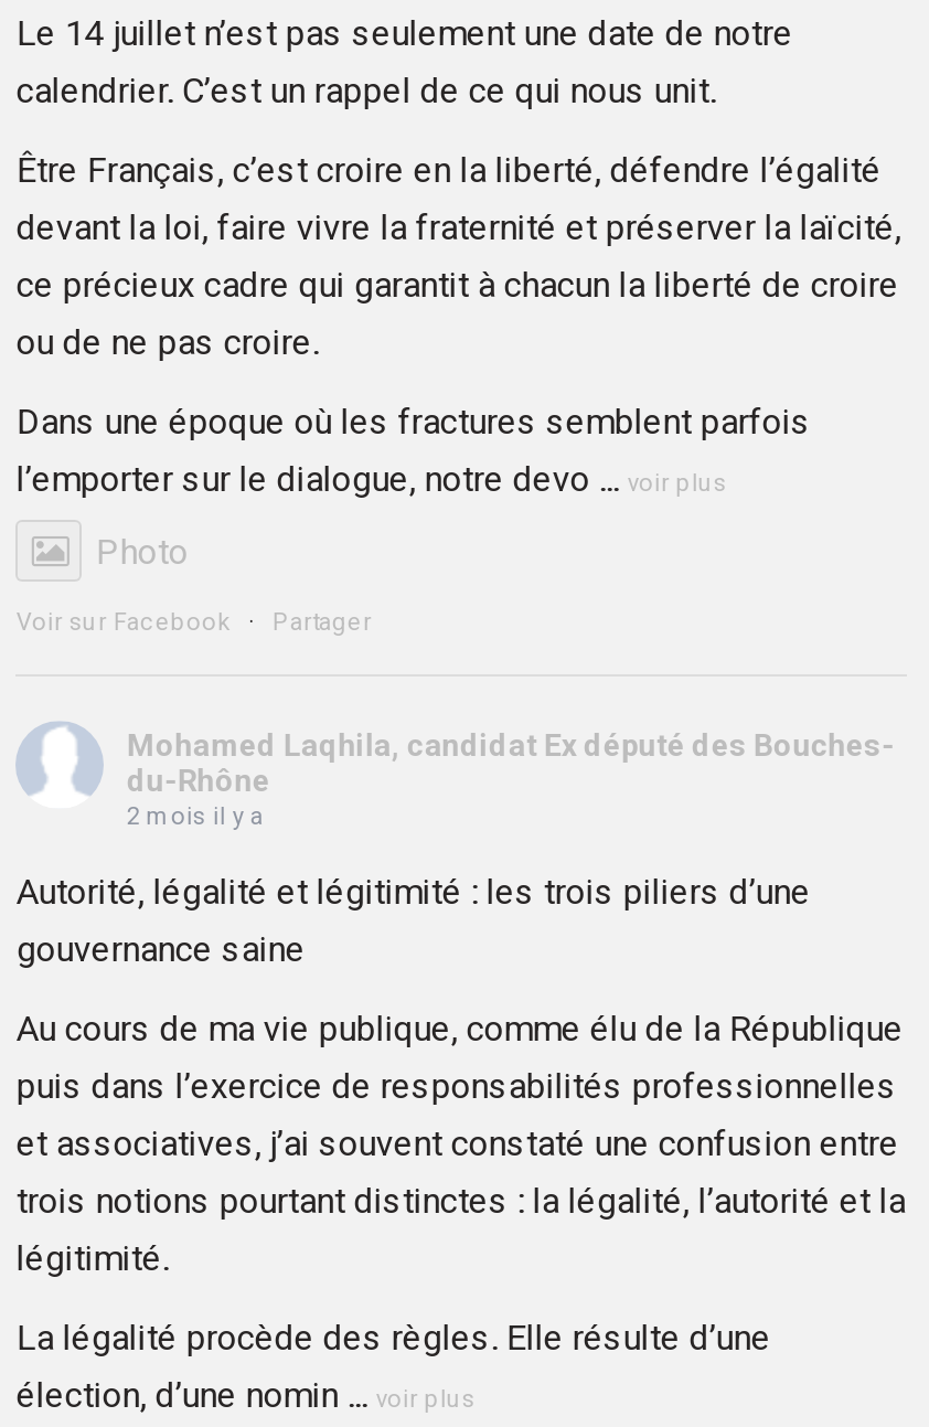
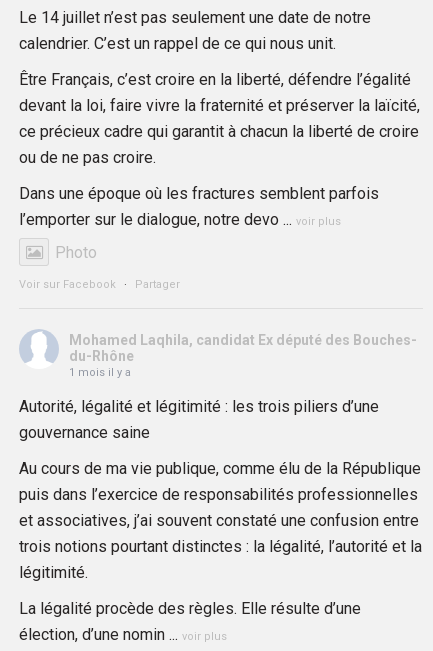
- 2 mois il y a
+ 1 mois il y a
